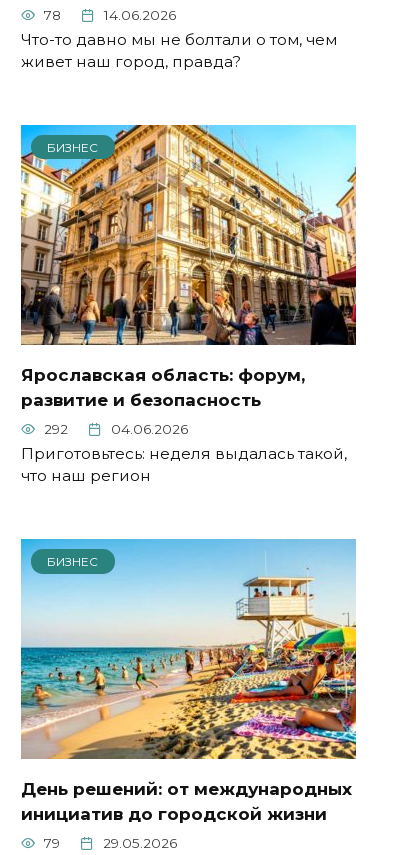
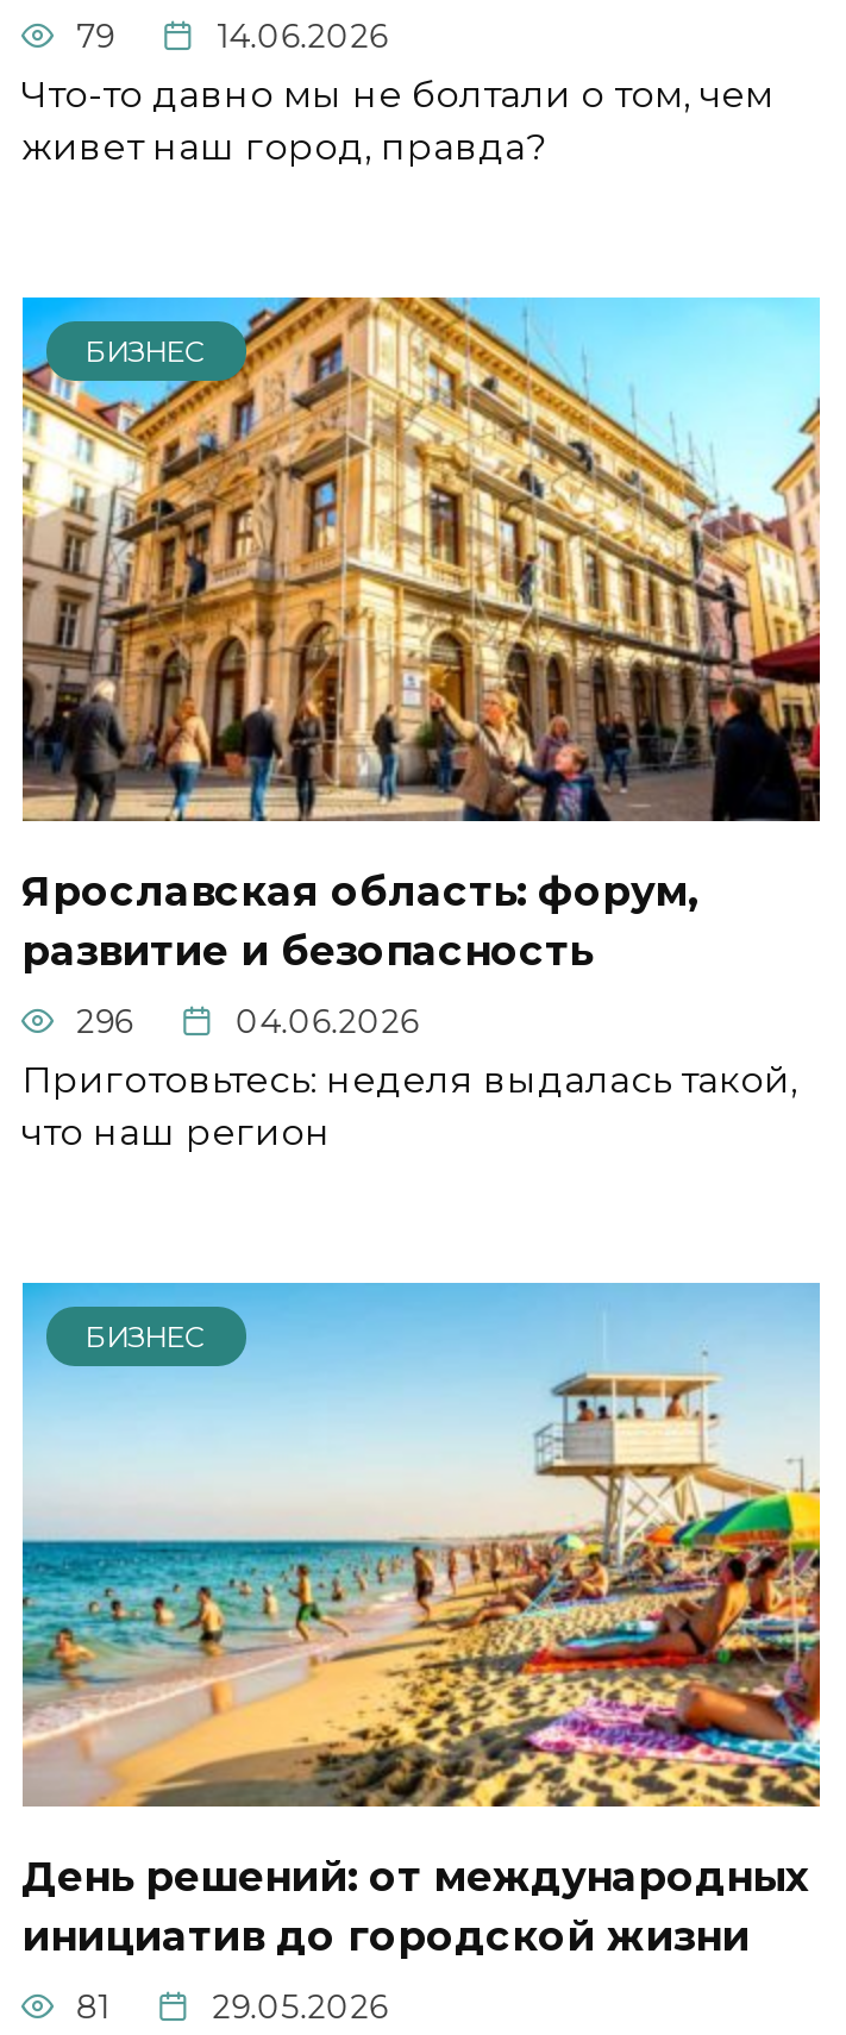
- 78
+ 79

- 292
+ 296

- 79
+ 81
